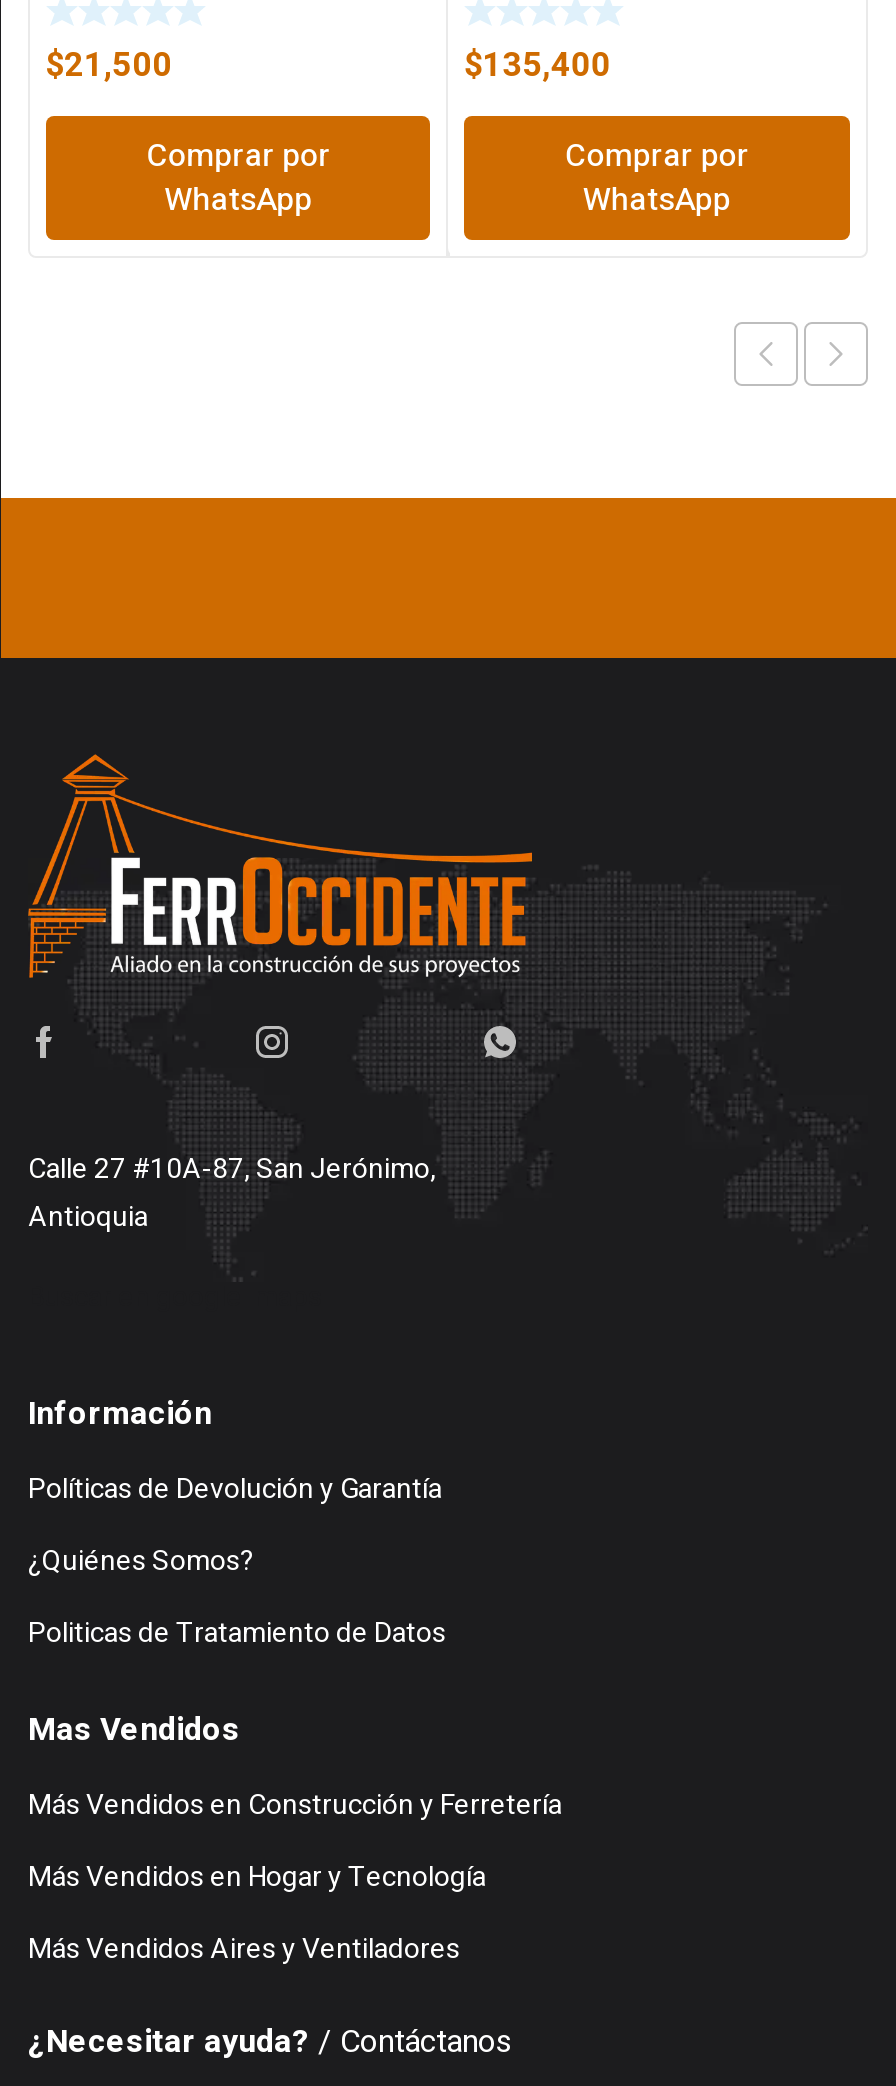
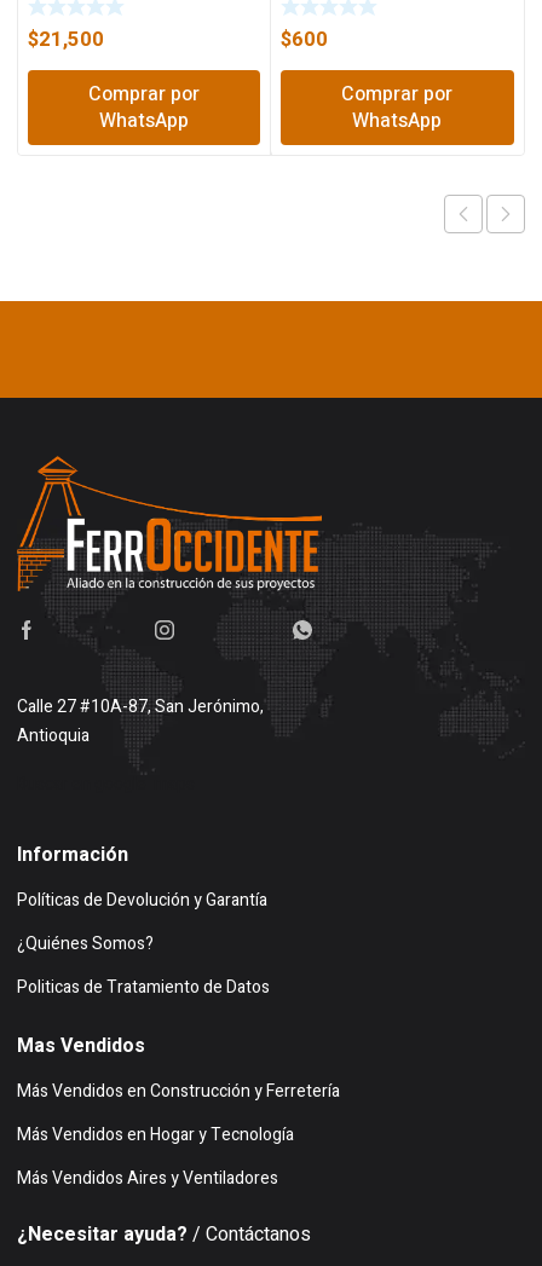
- $135,400
+ $600
